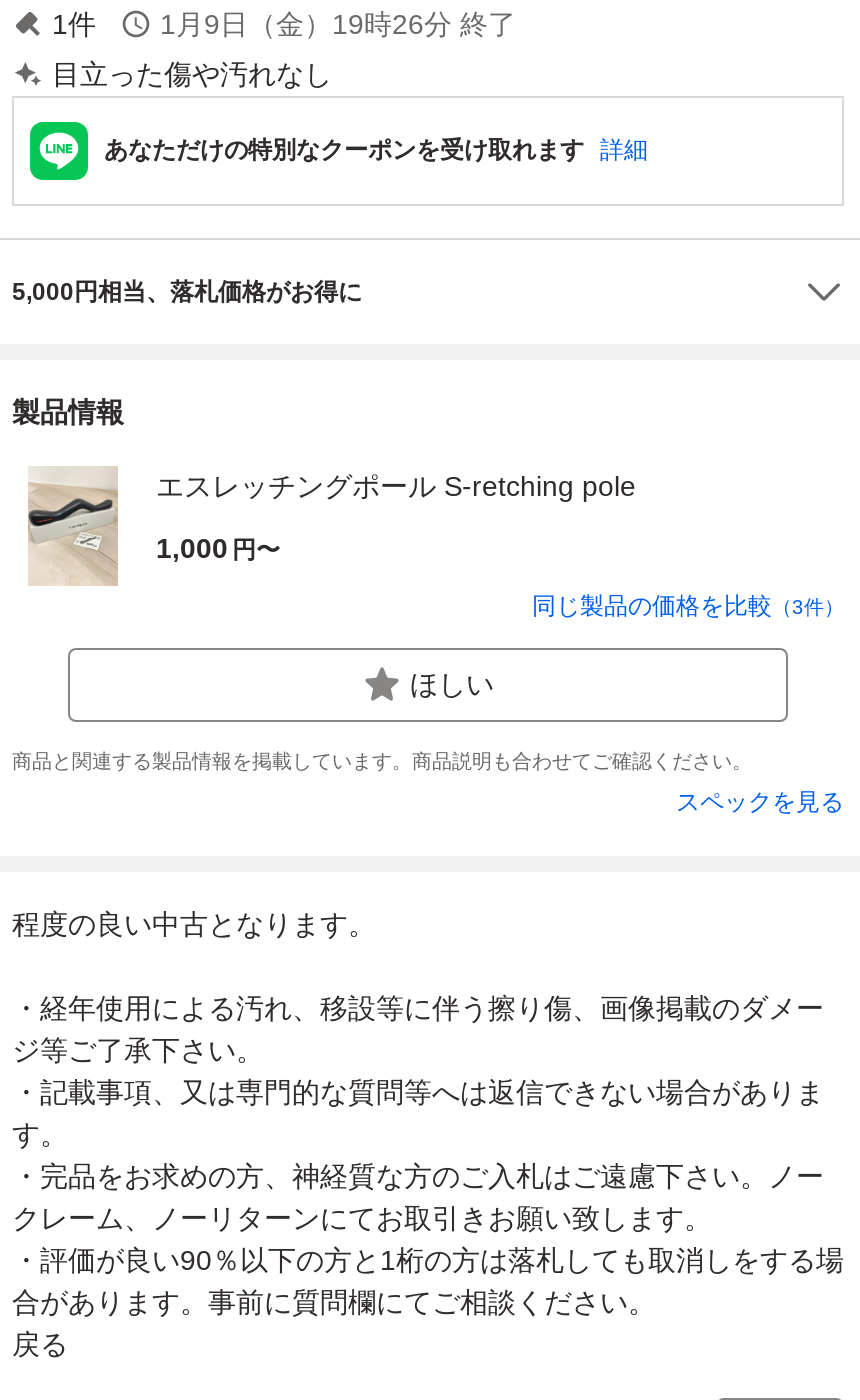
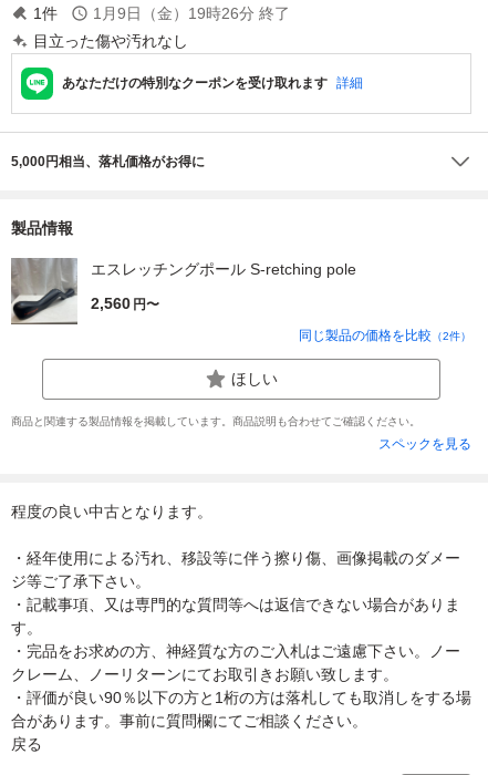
- [image]
- 1,000 円〜
+ [image]
+ 2,560 円〜

- 同じ製品の価格を比較（3件）
+ 同じ製品の価格を比較（2件）
